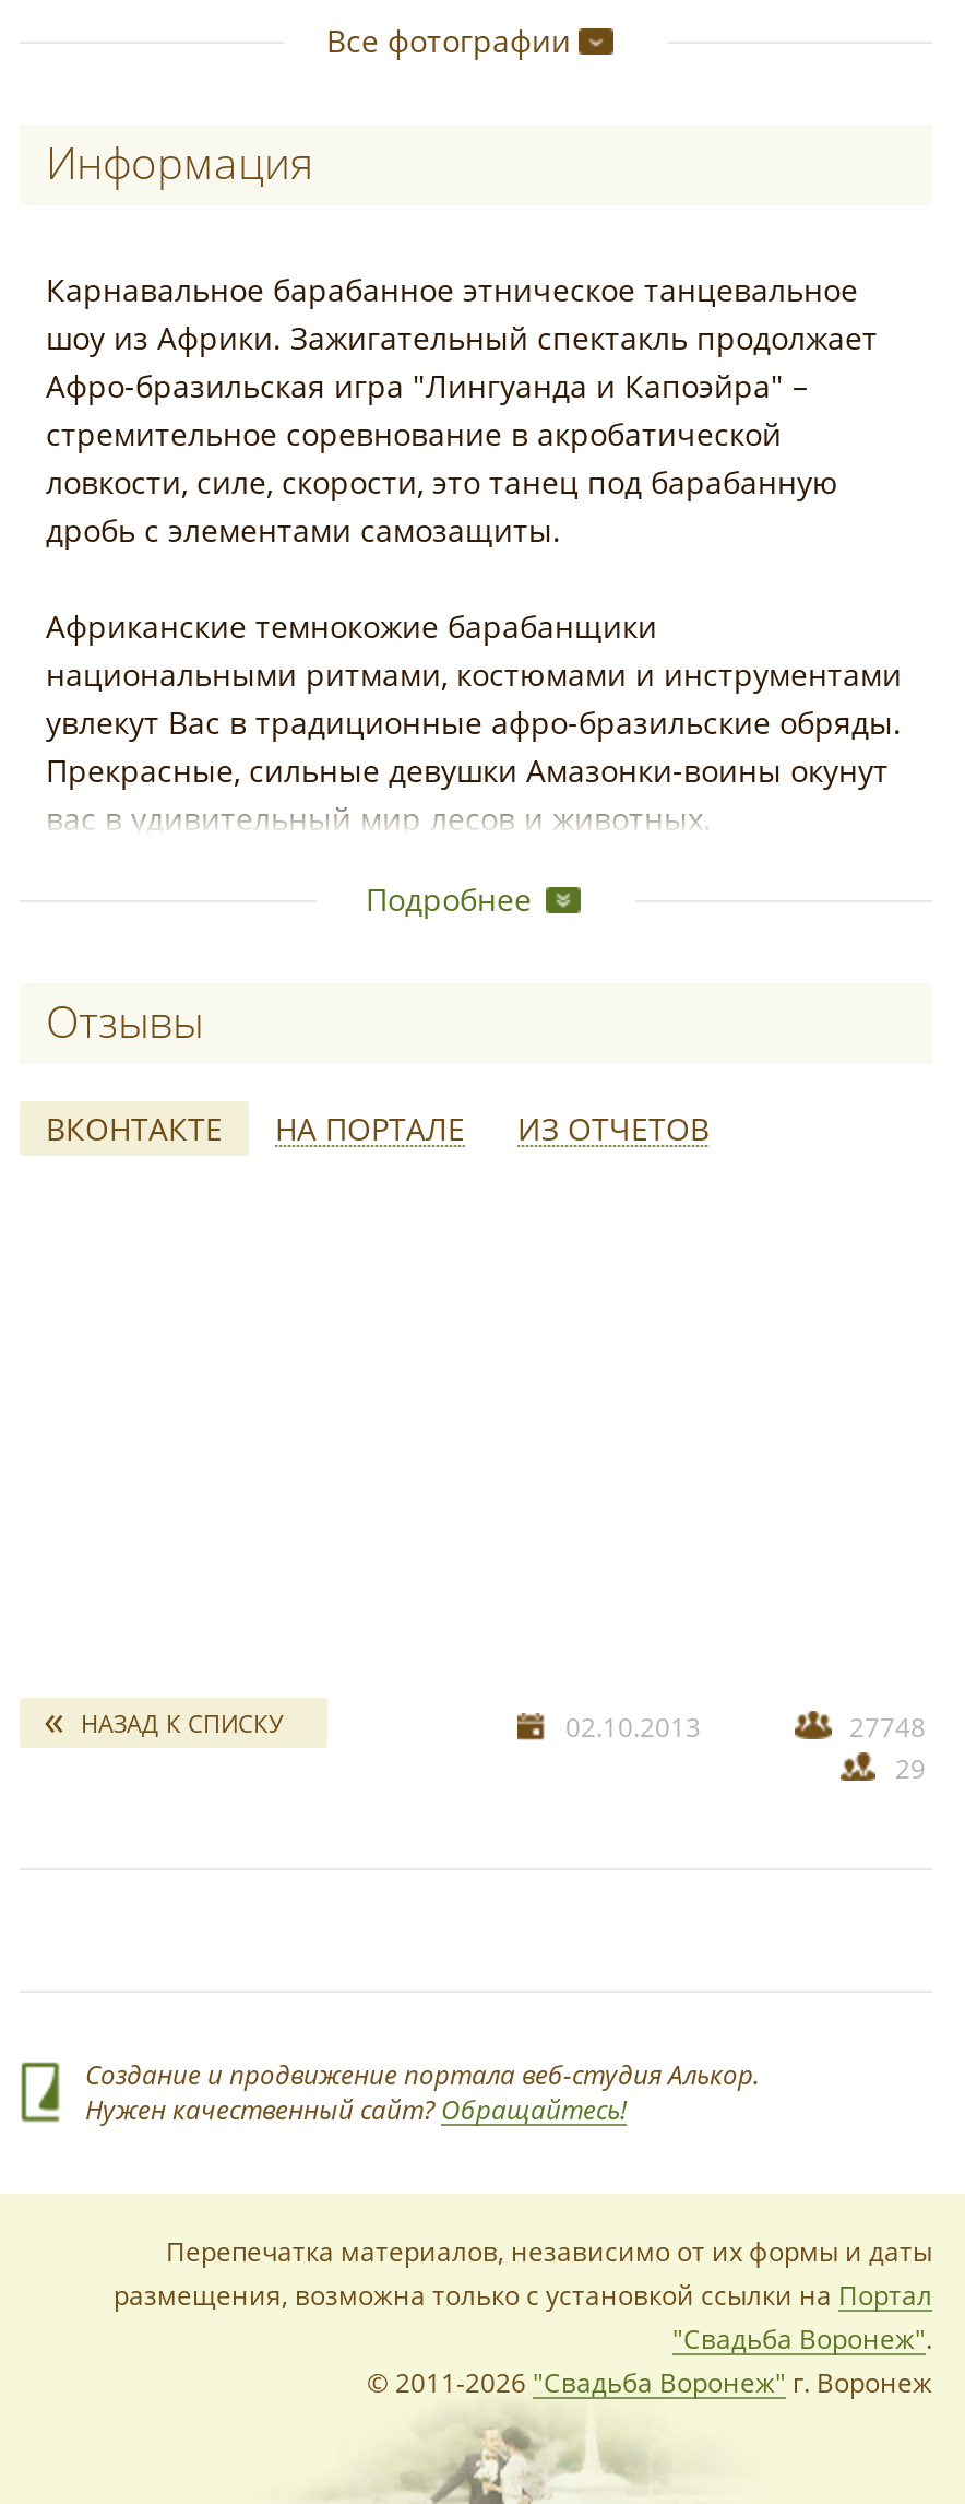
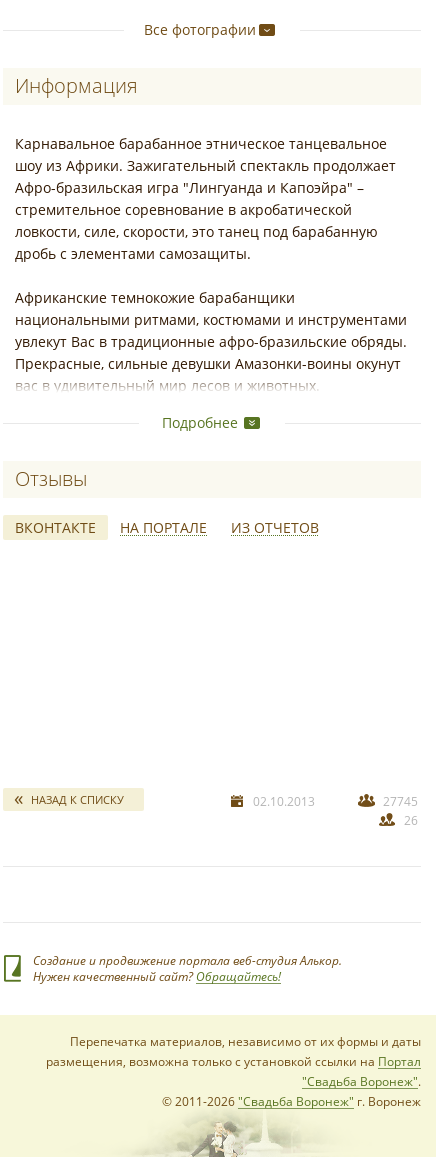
- 27748
+ 27745

- 29
+ 26
